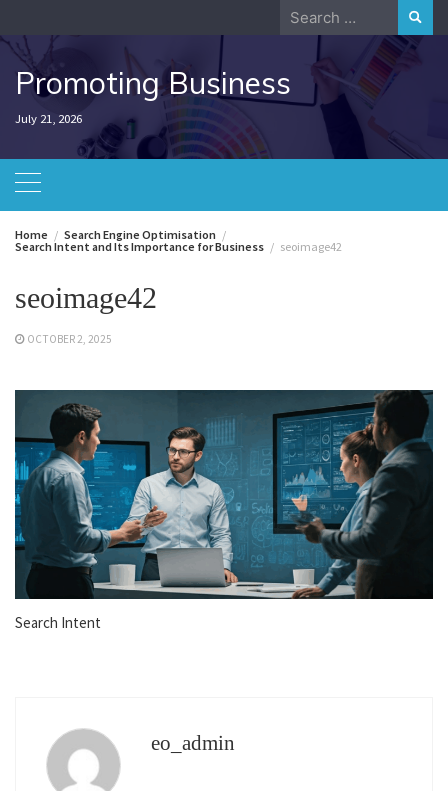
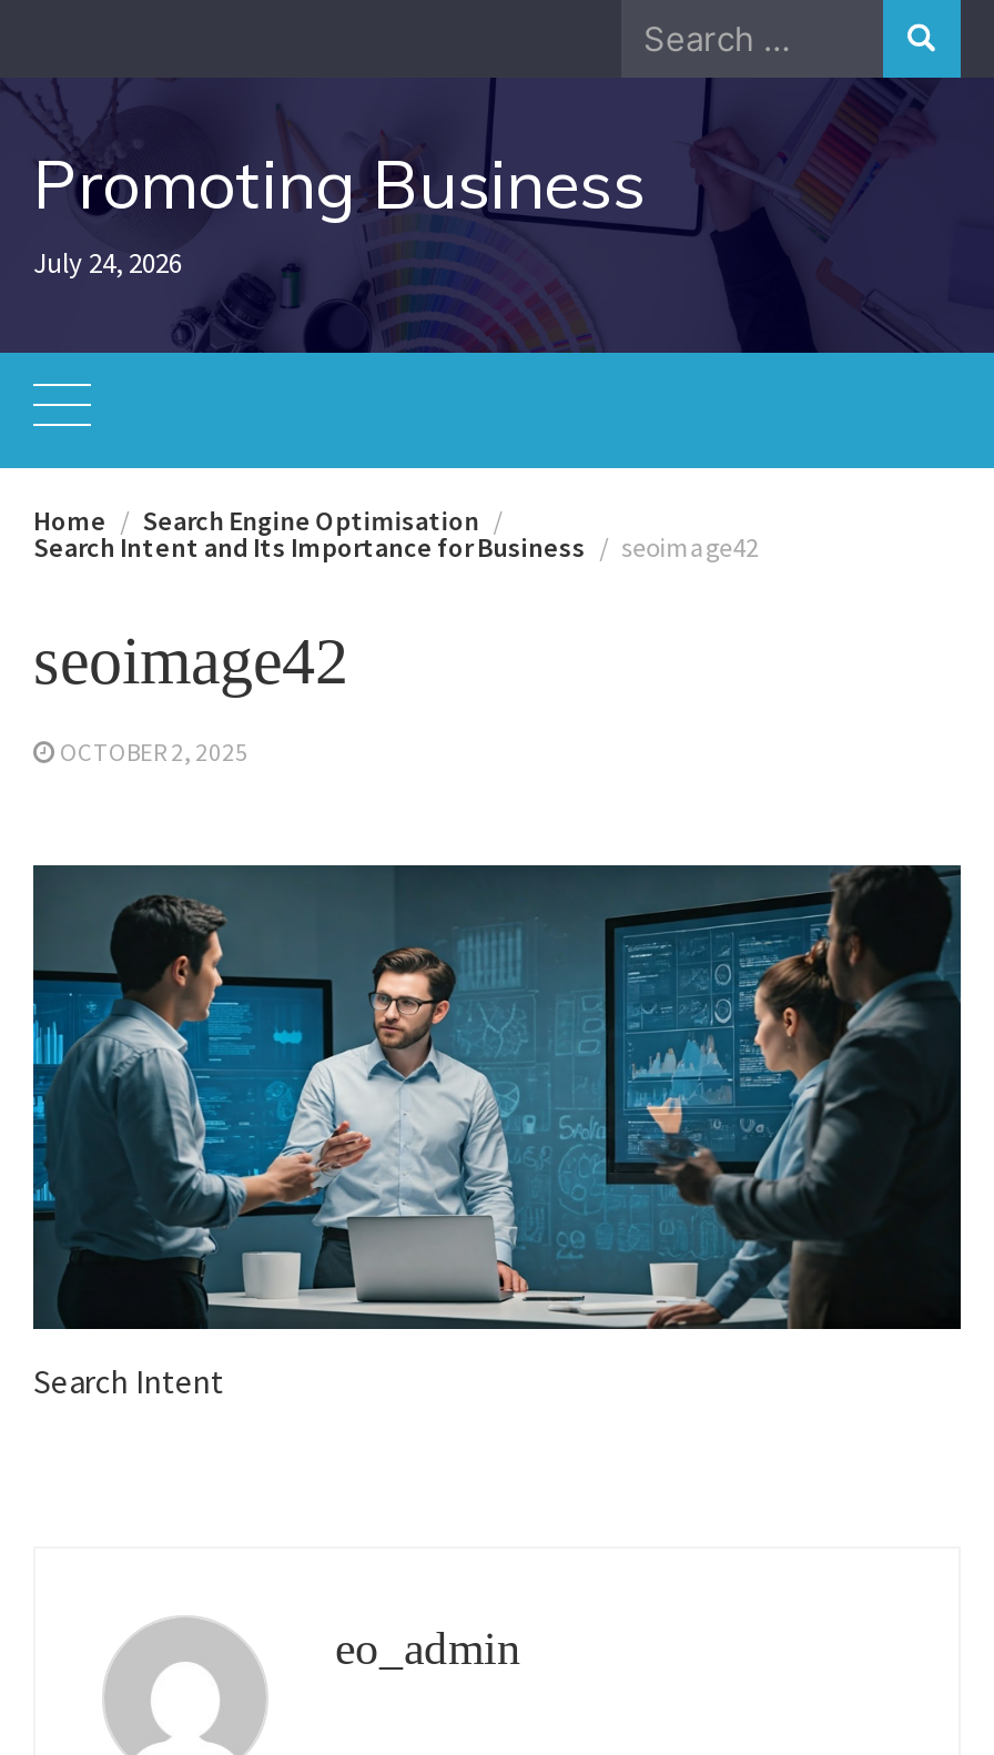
- July 21, 2026
+ July 24, 2026
